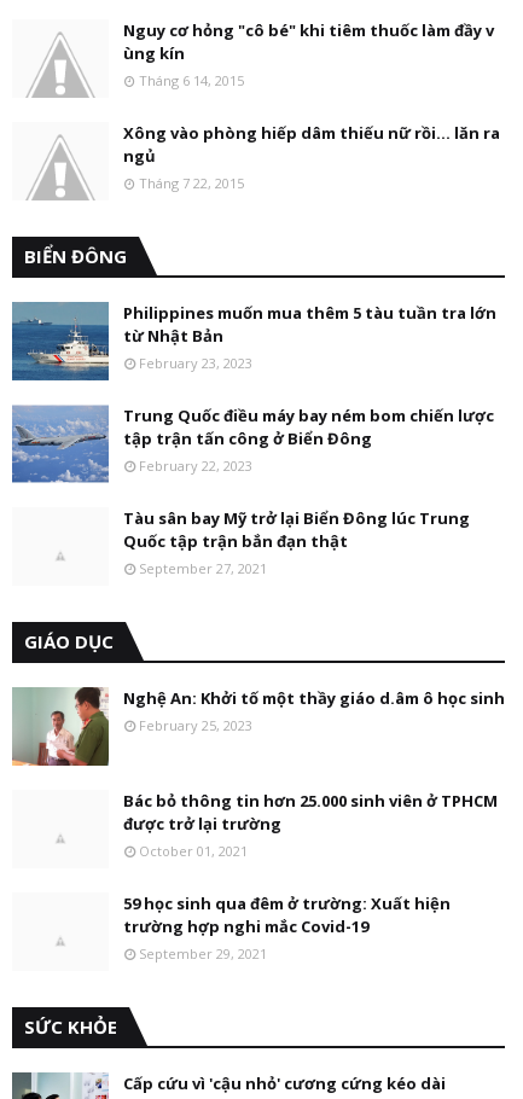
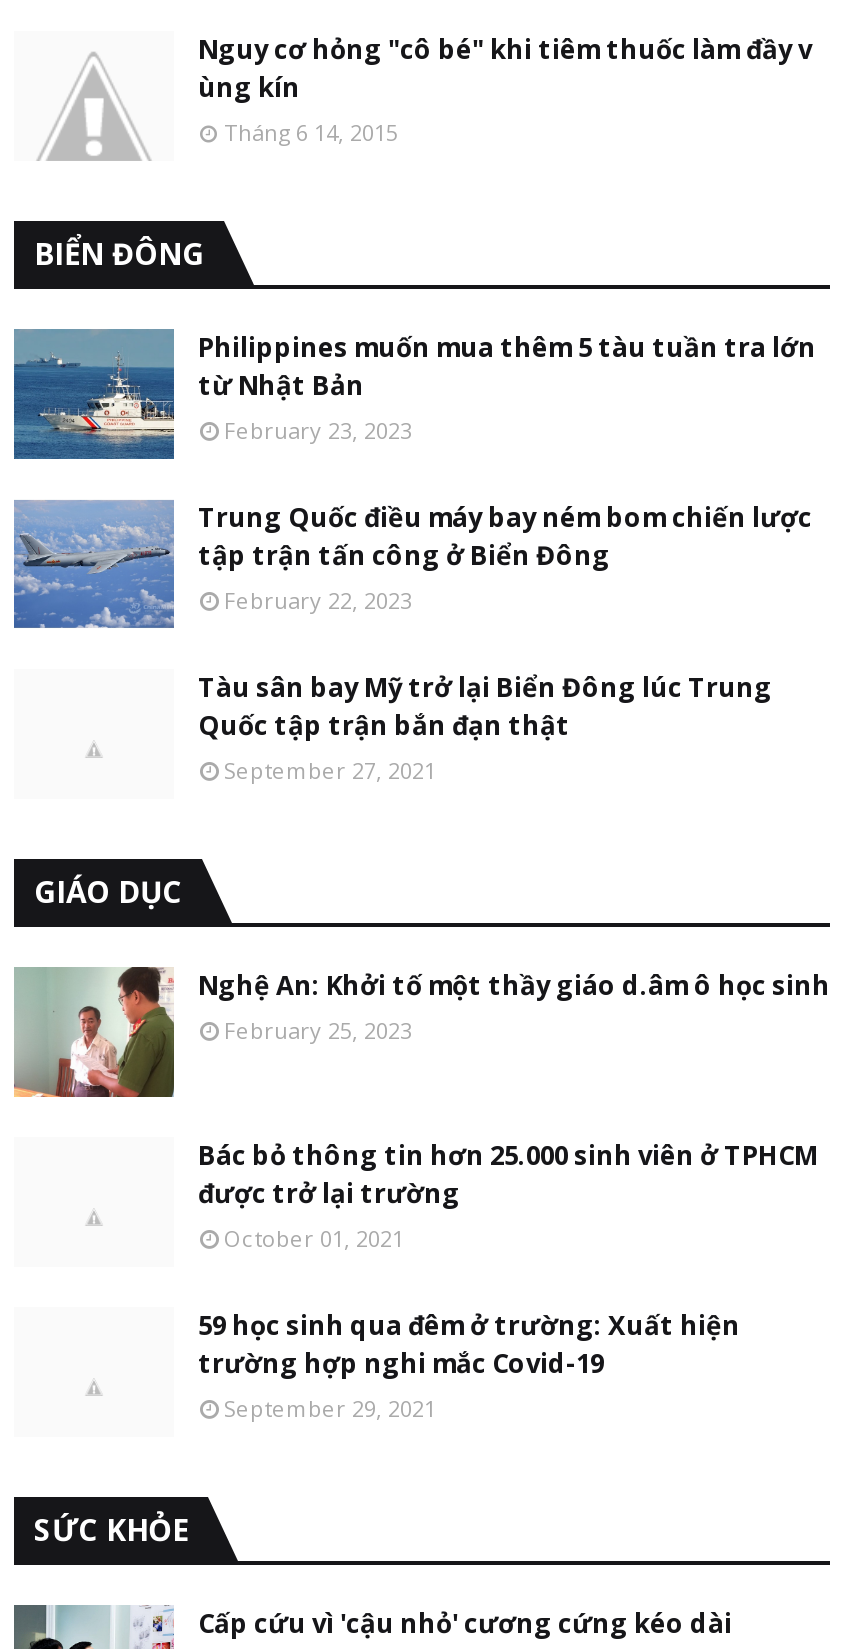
- Xông vào phòng hiếp dâm thiếu nữ rồi... lăn ra
- ngủ
- Tháng 7 22, 2015
